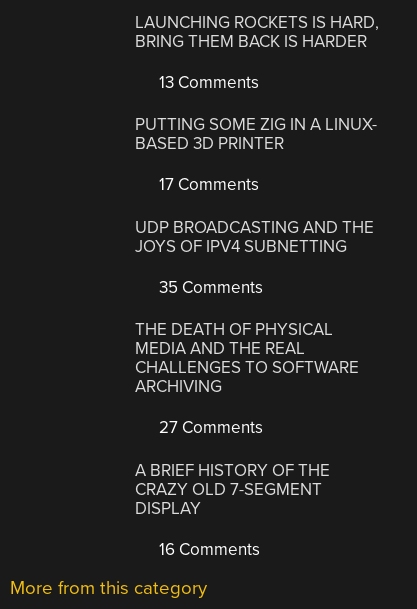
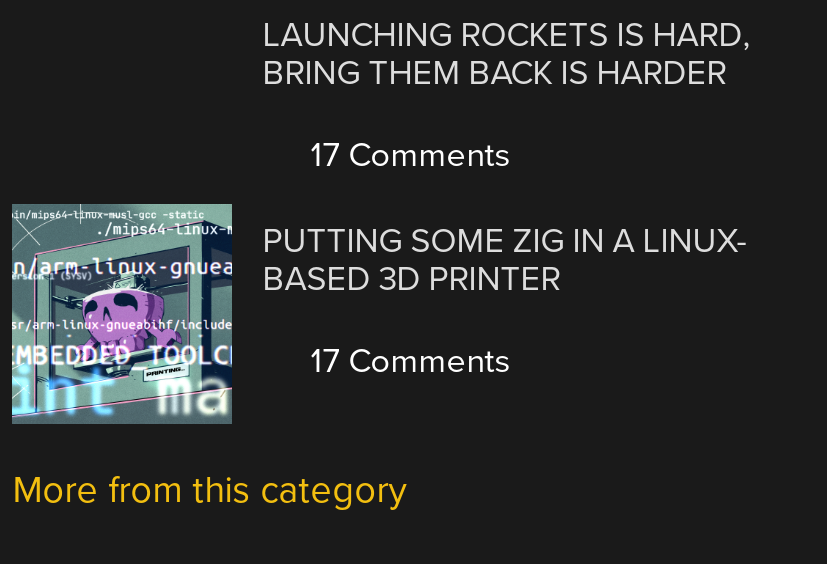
+ [image]

- 13 Comments
+ 17 Comments

- UDP BROADCASTING AND THE
- JOYS OF IPV4 SUBNETTING
- 35 Comments
- THE DEATH OF PHYSICAL
- MEDIA AND THE REAL
- CHALLENGES TO SOFTWARE
- ARCHIVING
- 27 Comments
- A BRIEF HISTORY OF THE
- CRAZY OLD 7-SEGMENT
- DISPLAY
- 16 Comments
